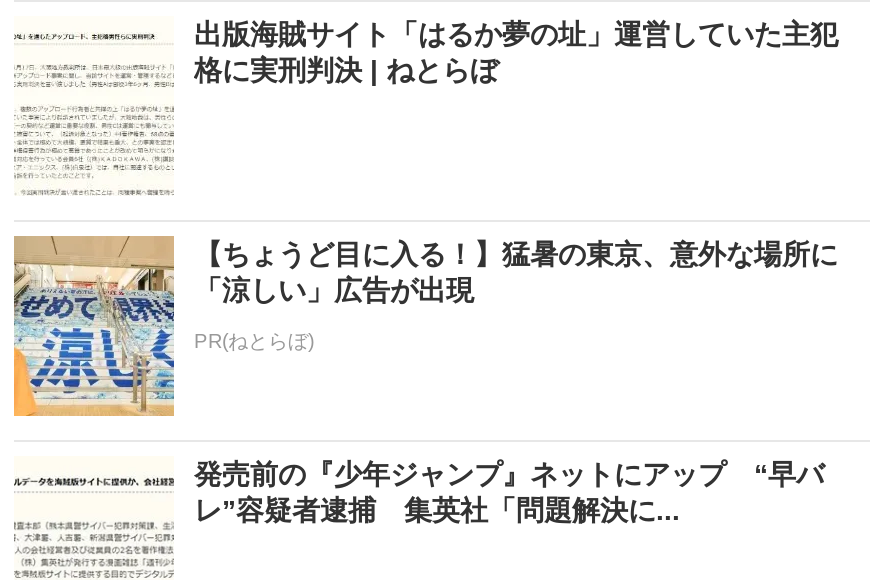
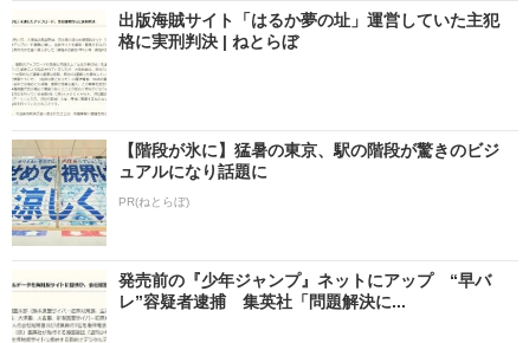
- [image]
- 【ちょうど目に入る！】猛暑の東京、意外な場所に
- 「涼しい」広告が出現
+ [image]
+ 【階段が氷に】猛暑の東京、駅の階段が驚きのビジ
+ ュアルになり話題に
